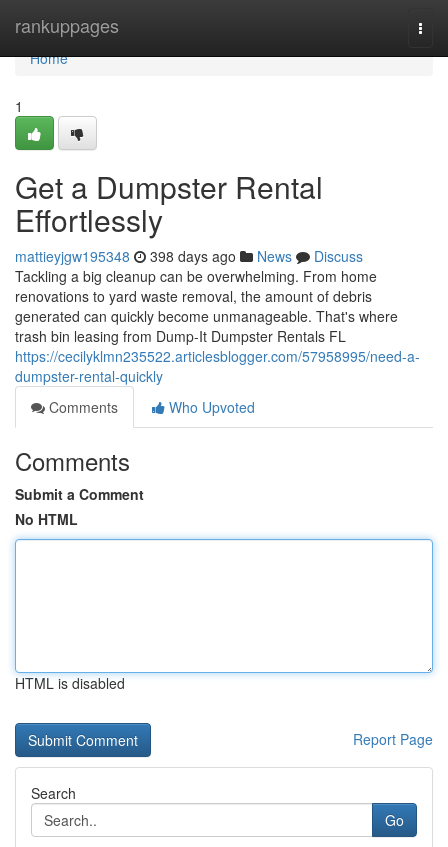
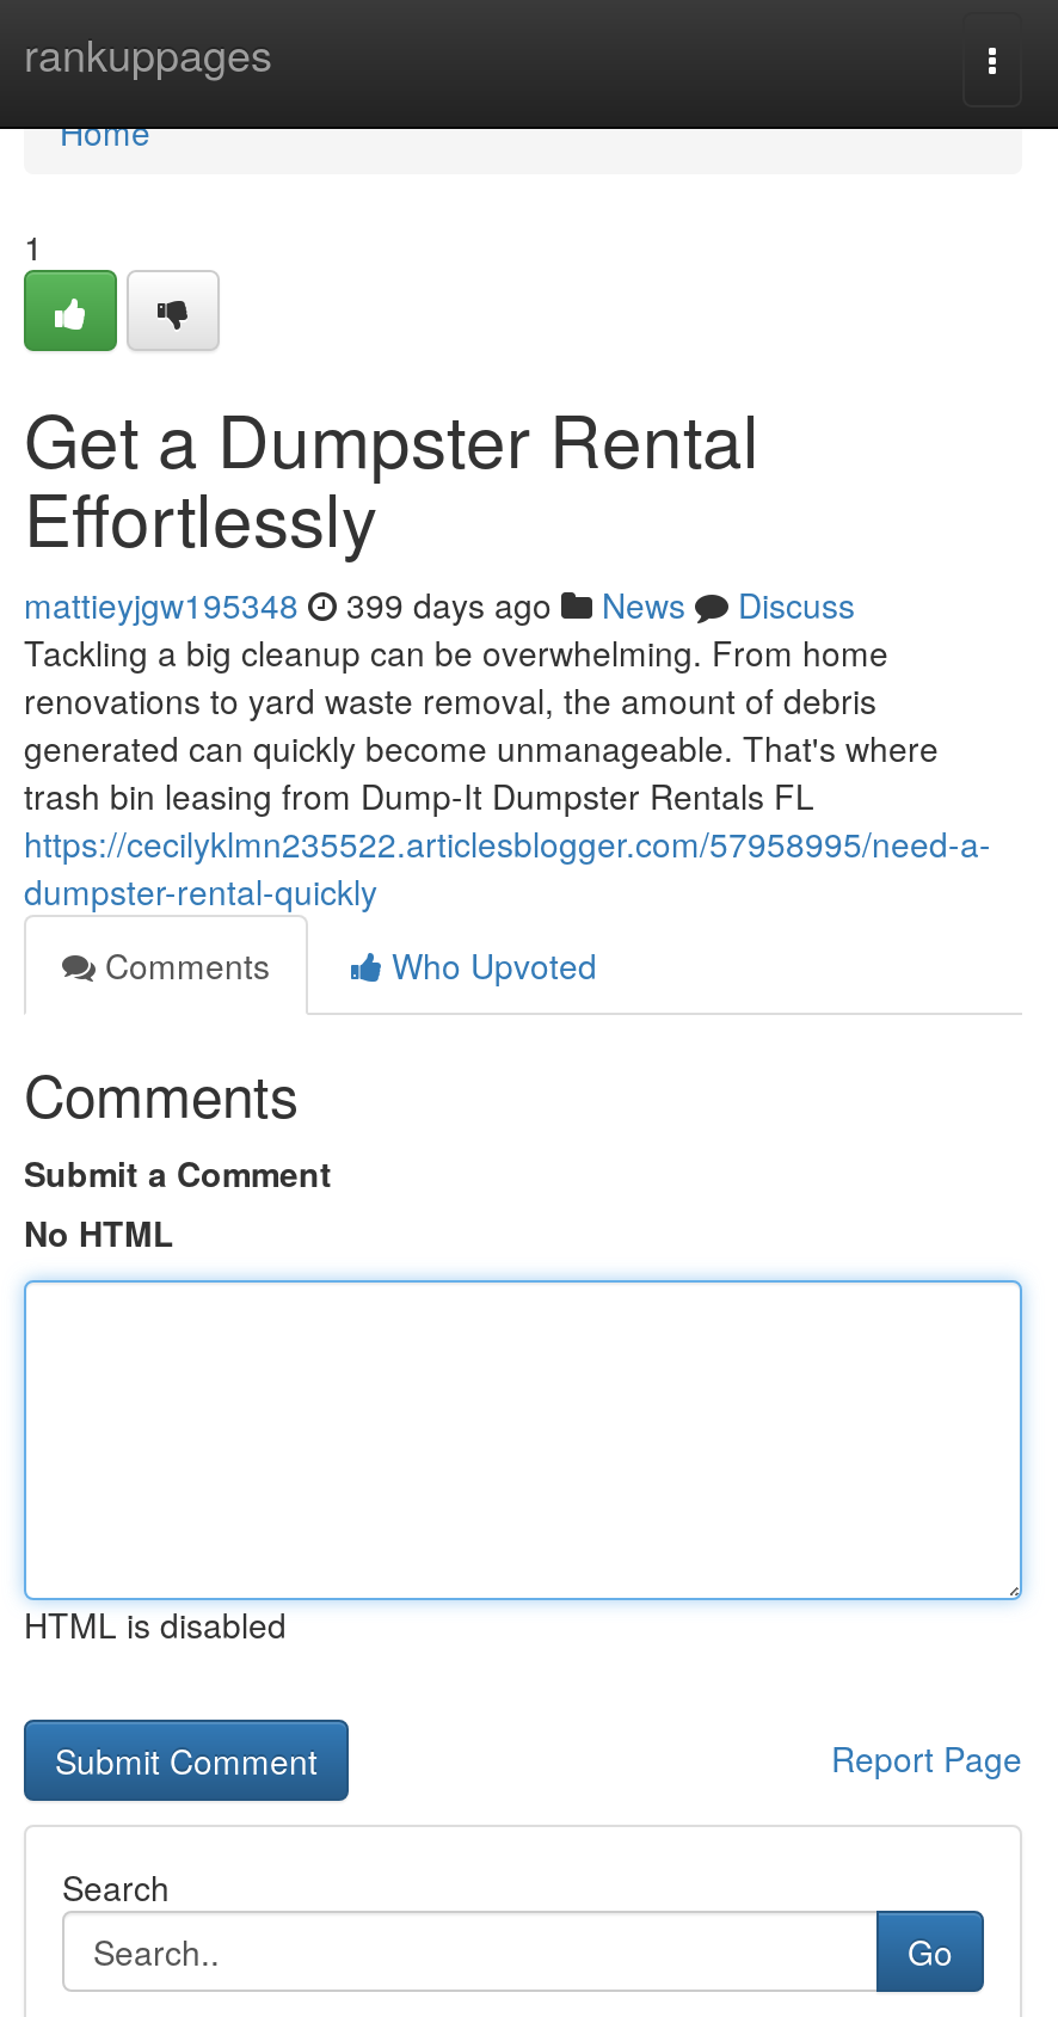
- mattieyjgw195348 398 days ago News Discuss
+ mattieyjgw195348 399 days ago News Discuss
